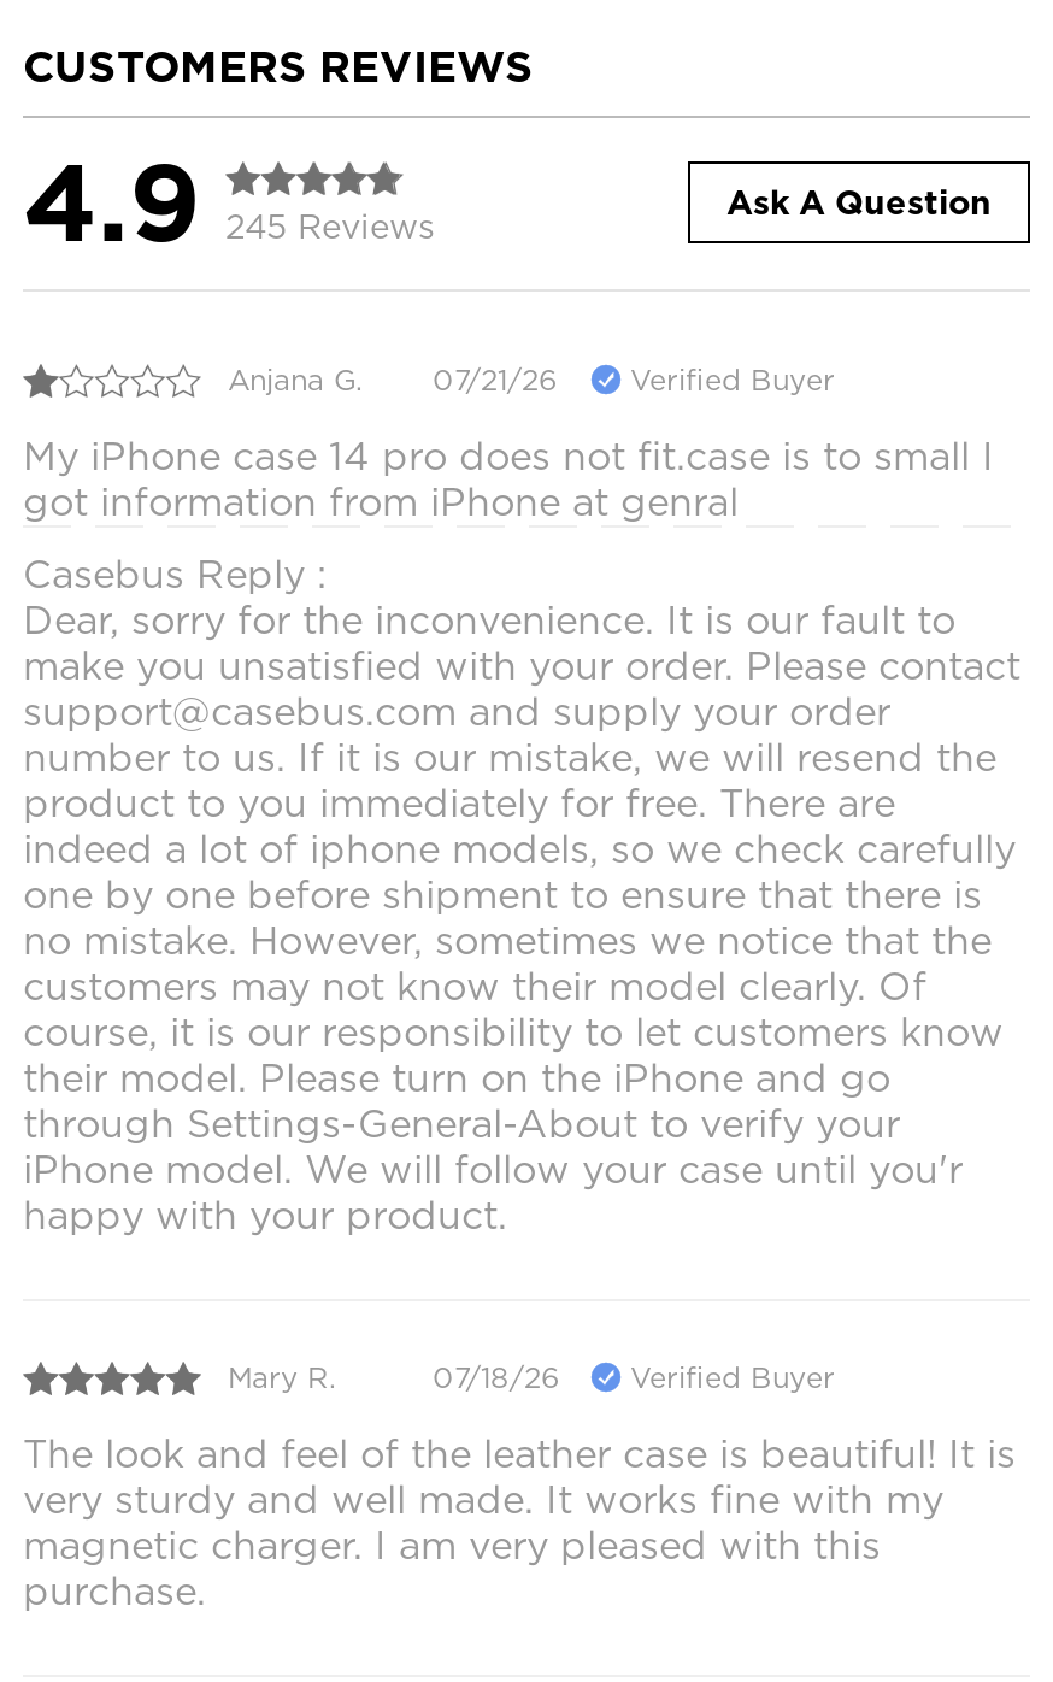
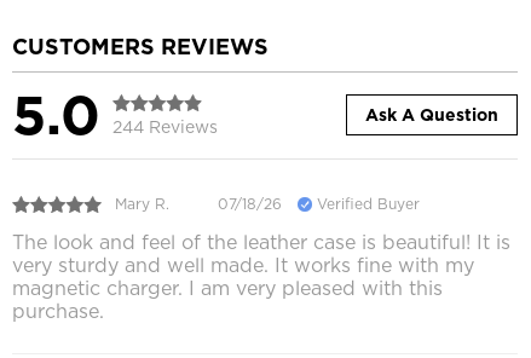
- 4.9
+ 5.0

- 245 Reviews
+ 244 Reviews

- Anjana G.
- 07/21/26
- Verified Buyer
- My iPhone case 14 pro does not fit.case is to small I
- got information from iPhone at genral
- Casebus Reply :
- Dear, sorry for the inconvenience. It is our fault to
- make you unsatisfied with your order. Please contact
- support@casebus.com and supply your order
- number to us. If it is our mistake, we will resend the
- product to you immediately for free. There are
- indeed a lot of iphone models, so we check carefully
- one by one before shipment to ensure that there is
- no mistake. However, sometimes we notice that the
- customers may not know their model clearly. Of
- course, it is our responsibility to let customers know
- their model. Please turn on the iPhone and go
- through Settings-General-About to verify your
- iPhone model. We will follow your case until you'r
- happy with your product.
